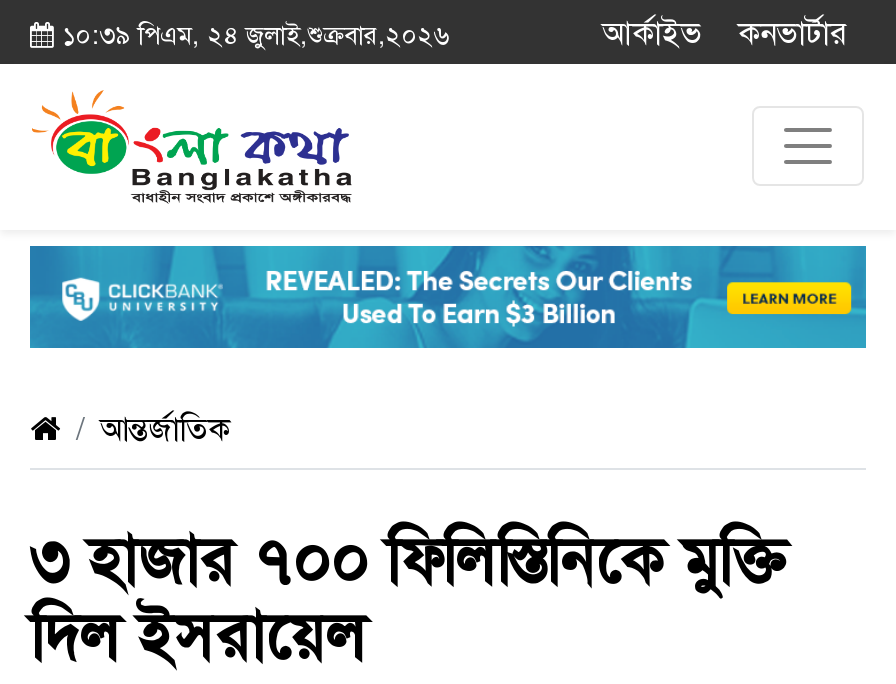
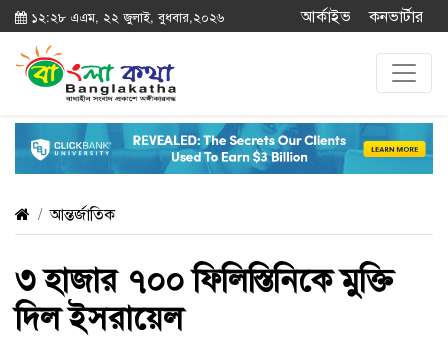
- ১০:৩৯ পিএম, ২৪ জুলাই,শুক্রবার,২০২৬
+ ১২:২৮ এএম, ২২ জুলাই, বুধবার,২০২৬
